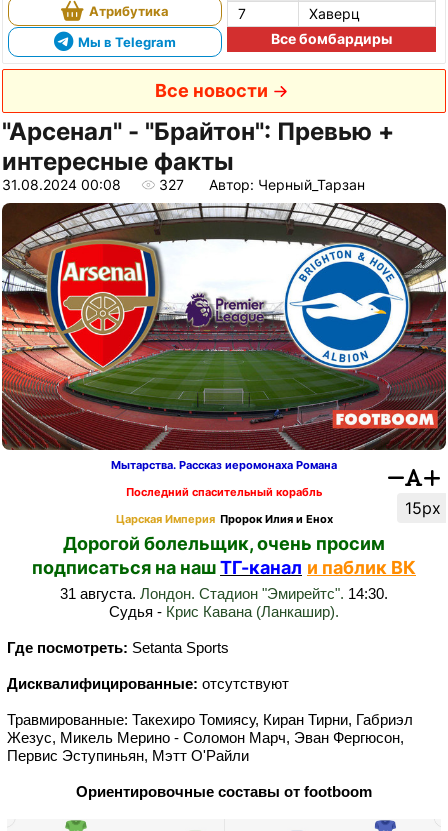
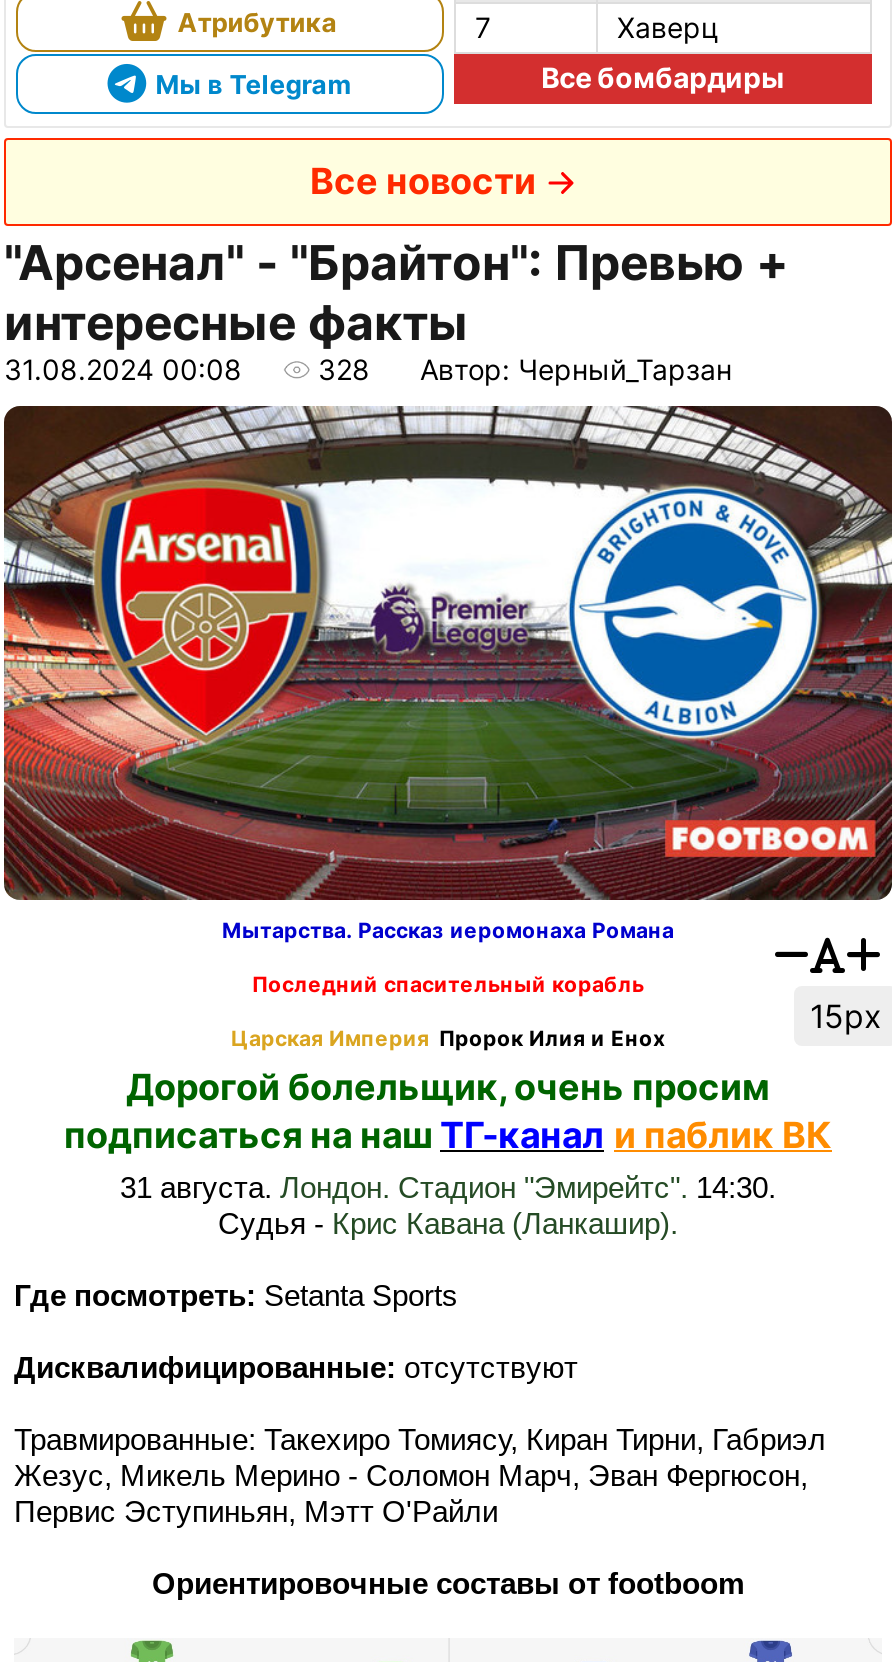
- 327 Автор: Черный_Тарзан
+ 328 Автор: Черный_Тарзан
